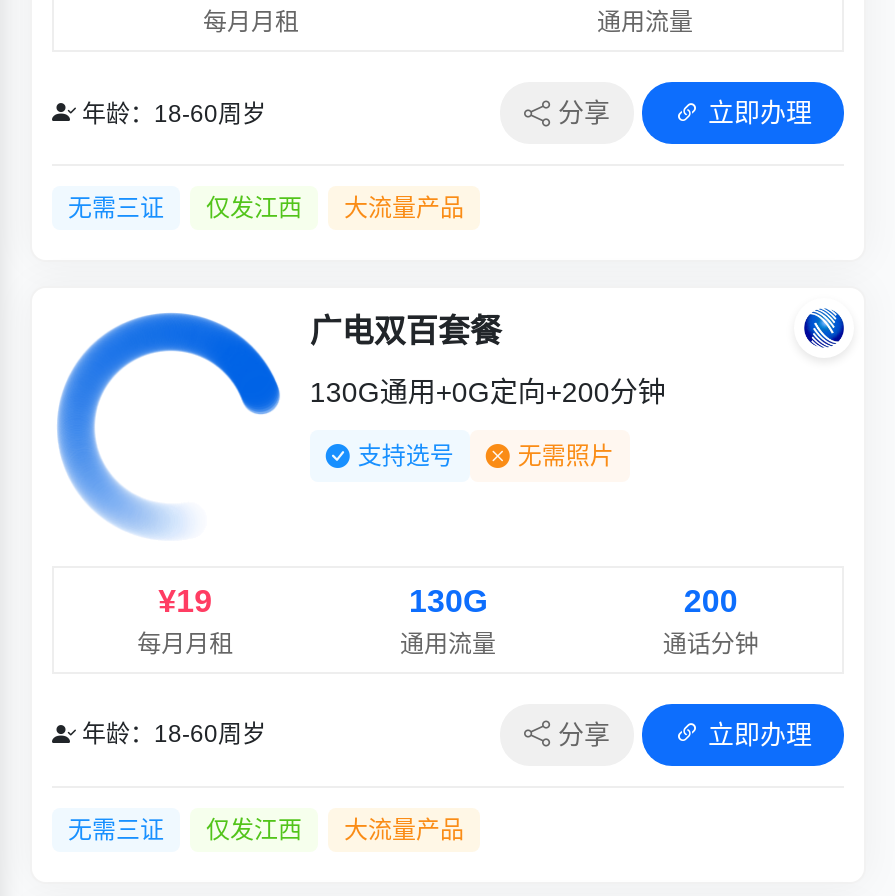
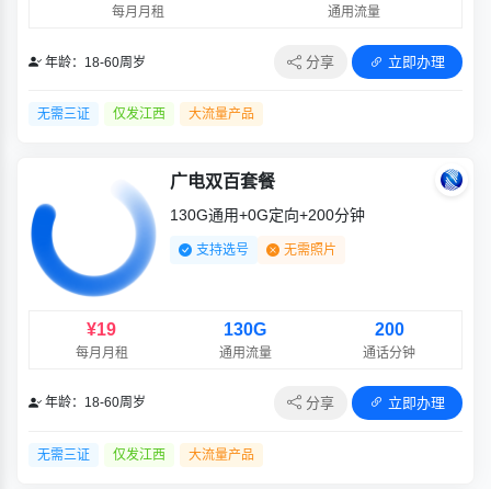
- [image]
+ [image]
